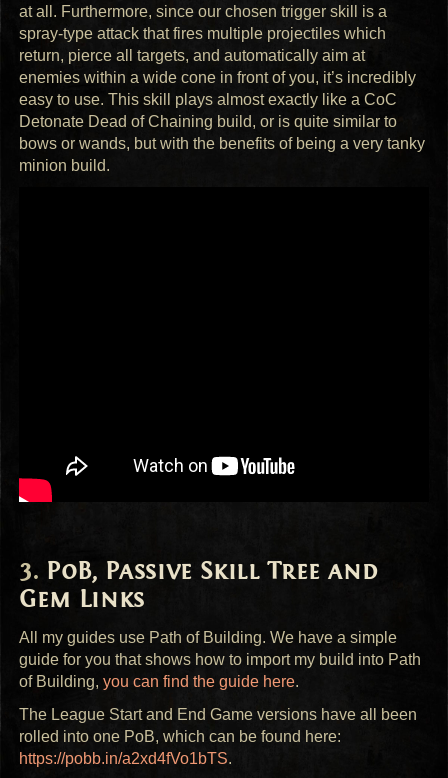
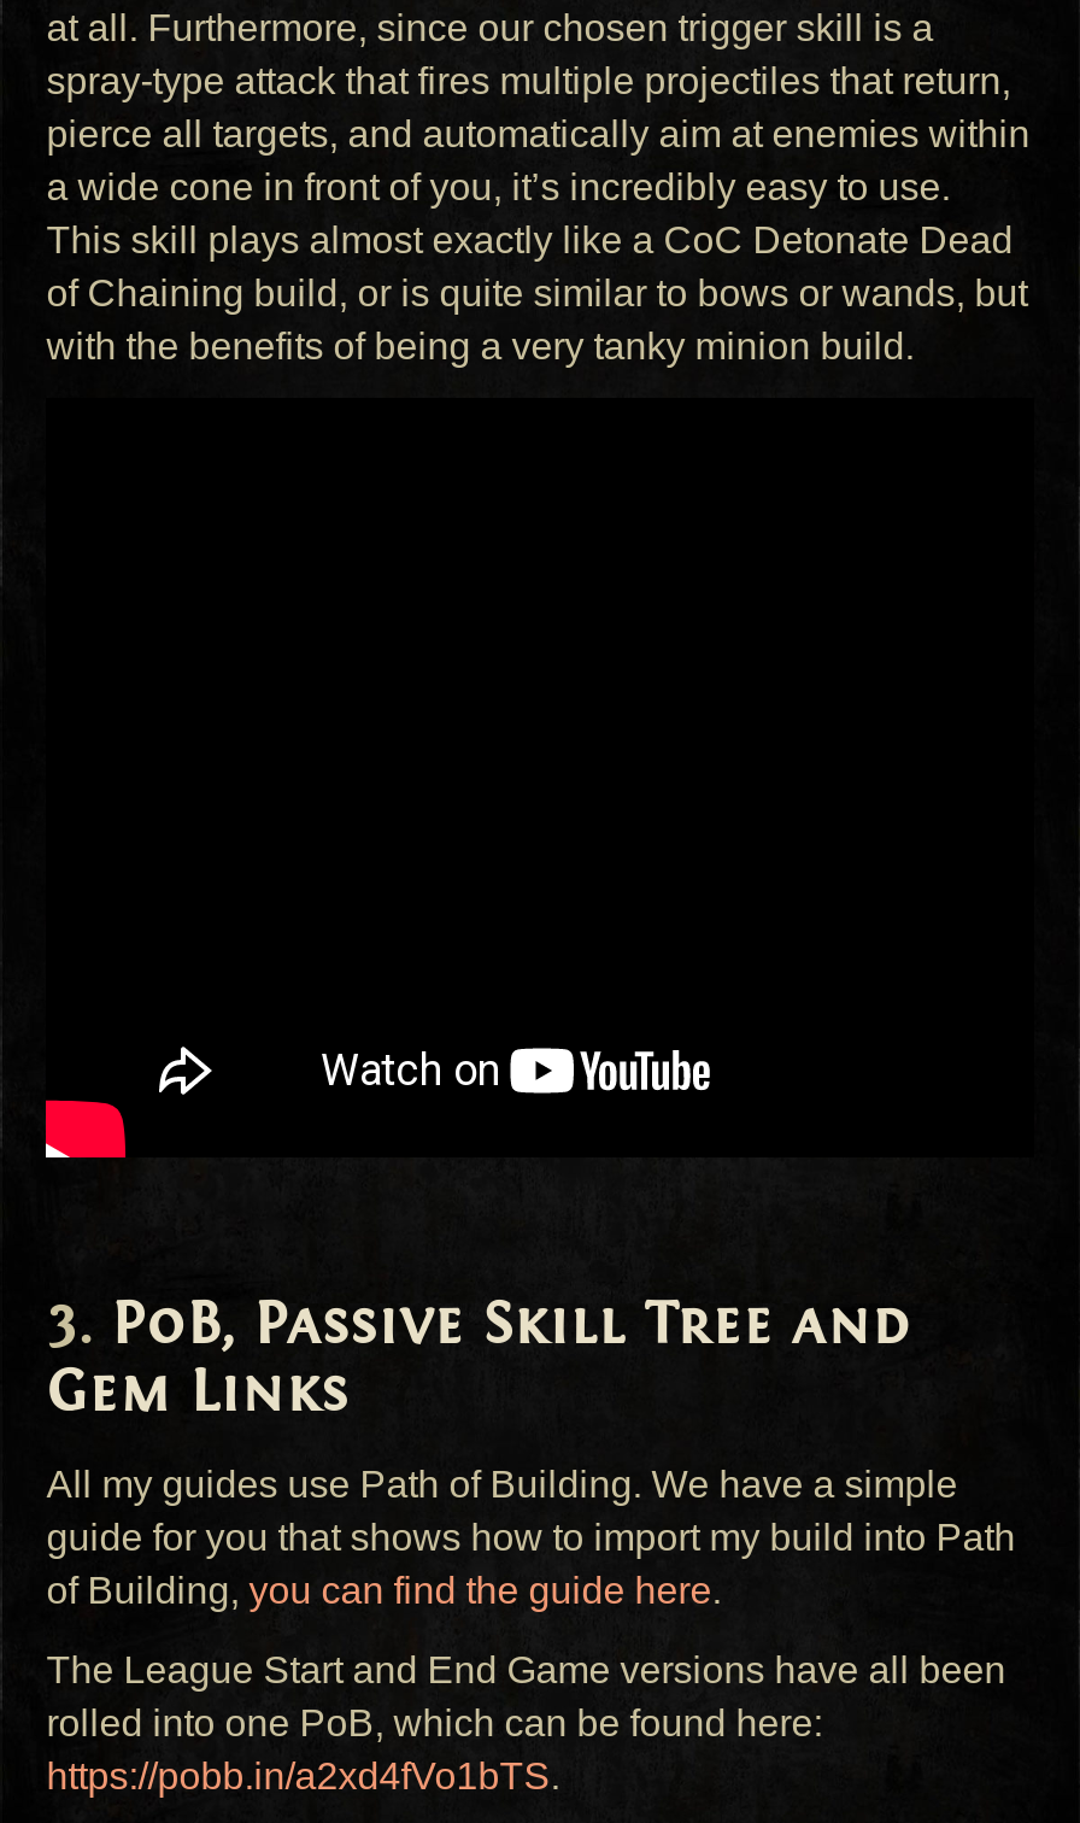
- spray-type attack that fires multiple projectiles which
- return, pierce all targets, and automatically aim at
- enemies within a wide cone in front of you, it’s incredibly
- easy to use. This skill plays almost exactly like a CoC
- Detonate Dead of Chaining build, or is quite similar to
- bows or wands, but with the benefits of being a very tanky
- minion build.
+ spray-type attack that fires multiple projectiles that return,
+ pierce all targets, and automatically aim at enemies within
+ a wide cone in front of you, it’s incredibly easy to use.
+ This skill plays almost exactly like a CoC Detonate Dead
+ of Chaining build, or is quite similar to bows or wands, but
+ with the benefits of being a very tanky minion build.
